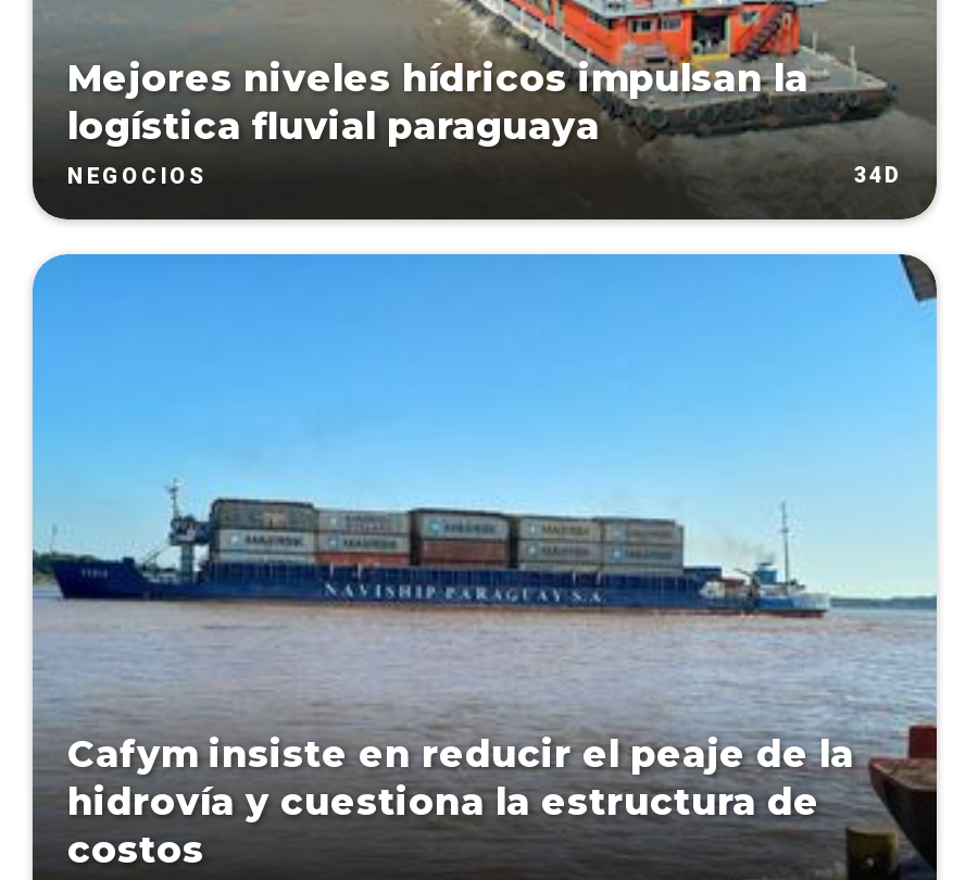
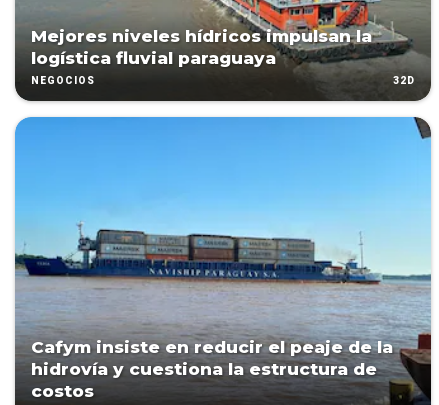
- 34D
+ 32D
